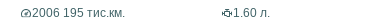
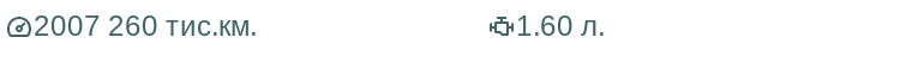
- 2006 195 тис.км.
+ 2007 260 тис.км.
